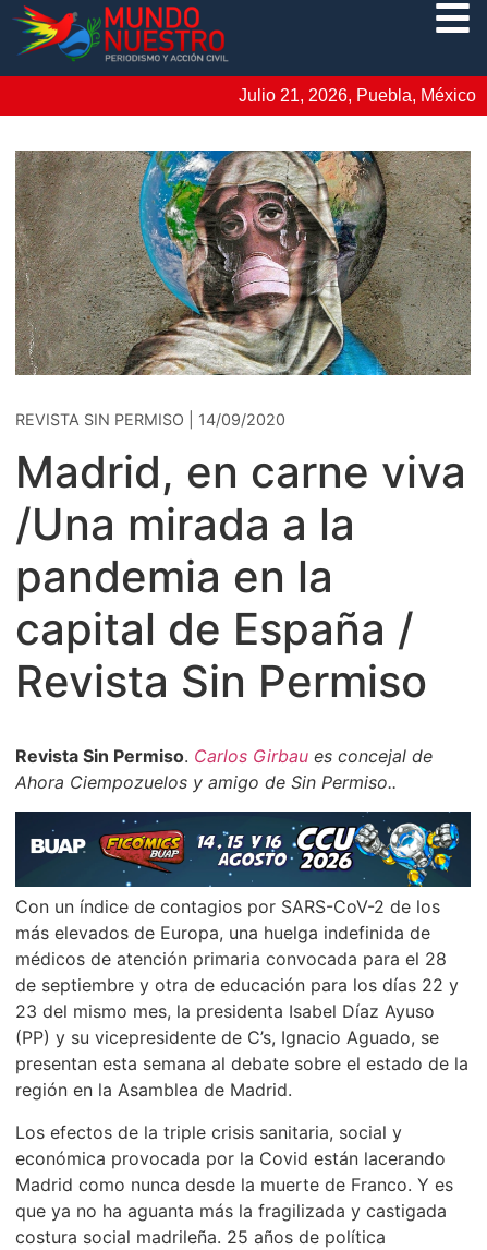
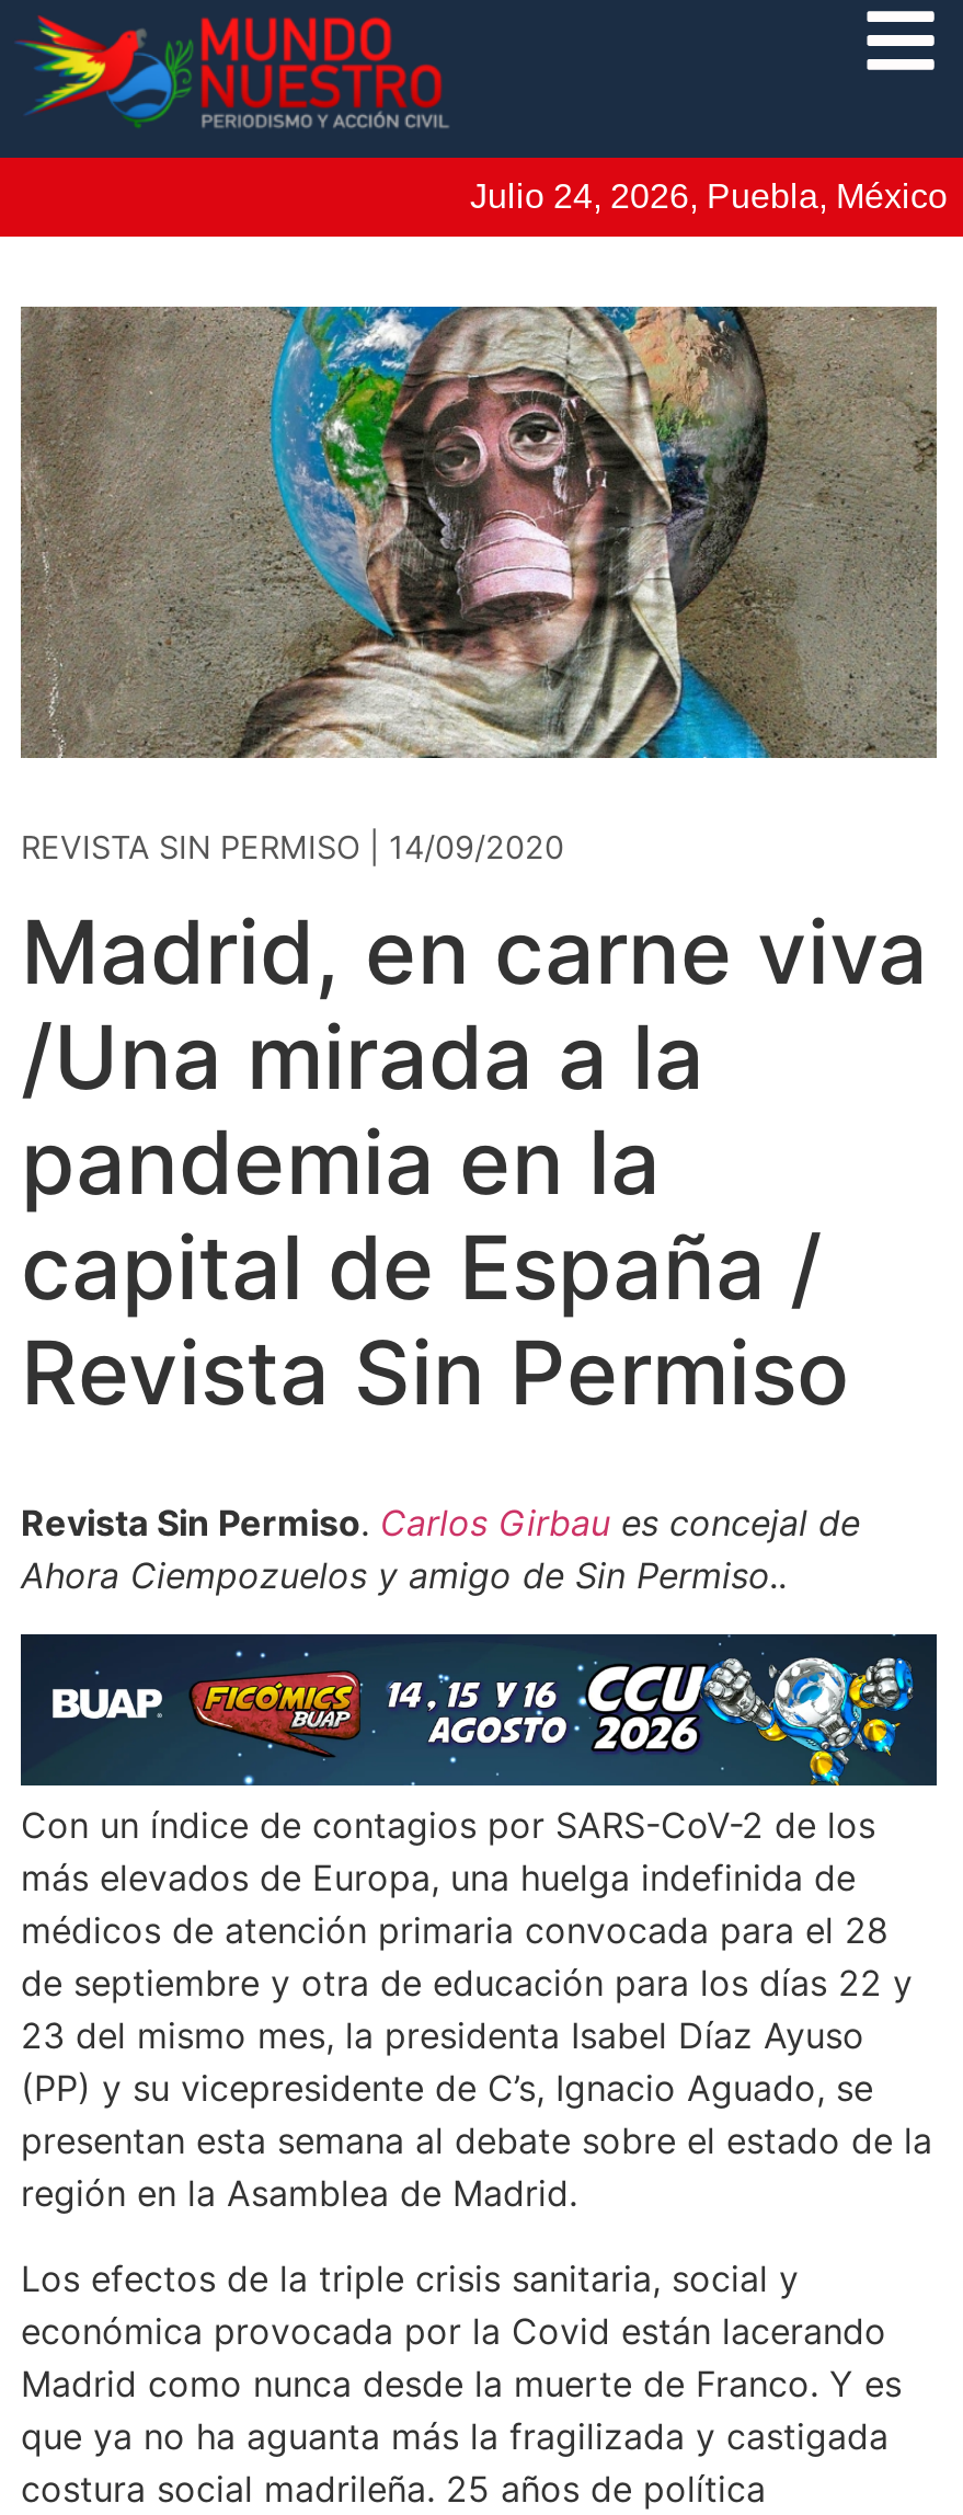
- Julio 21, 2026, Puebla, México
+ Julio 24, 2026, Puebla, México
